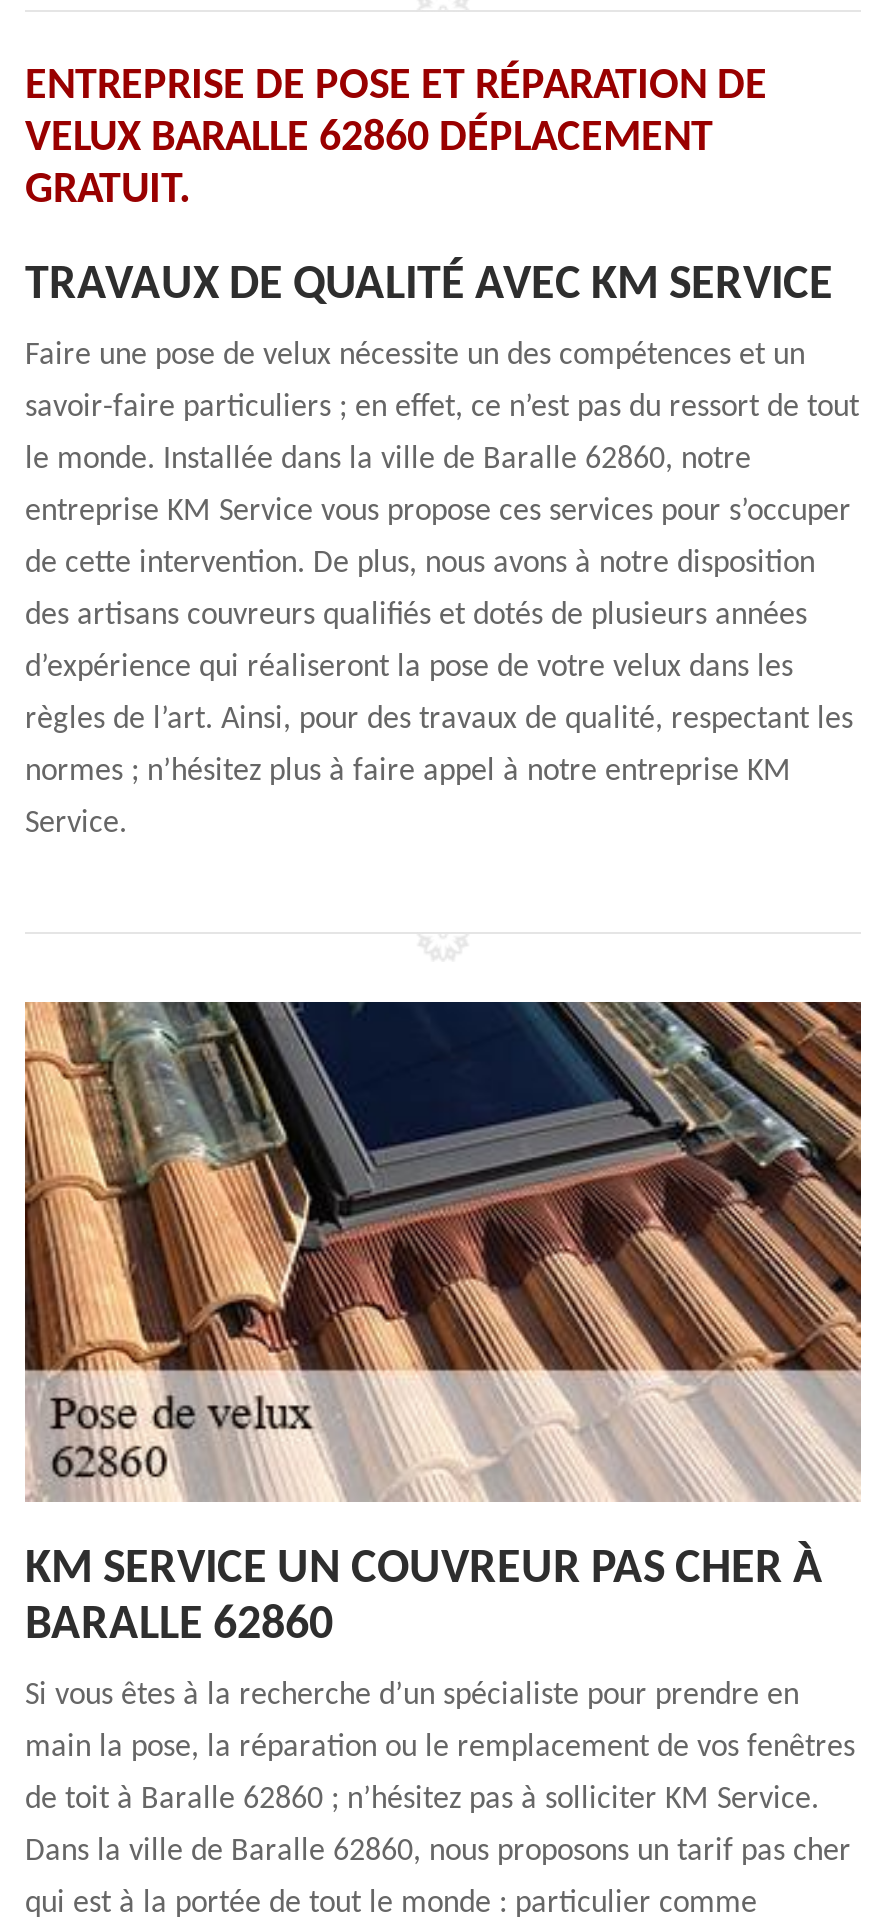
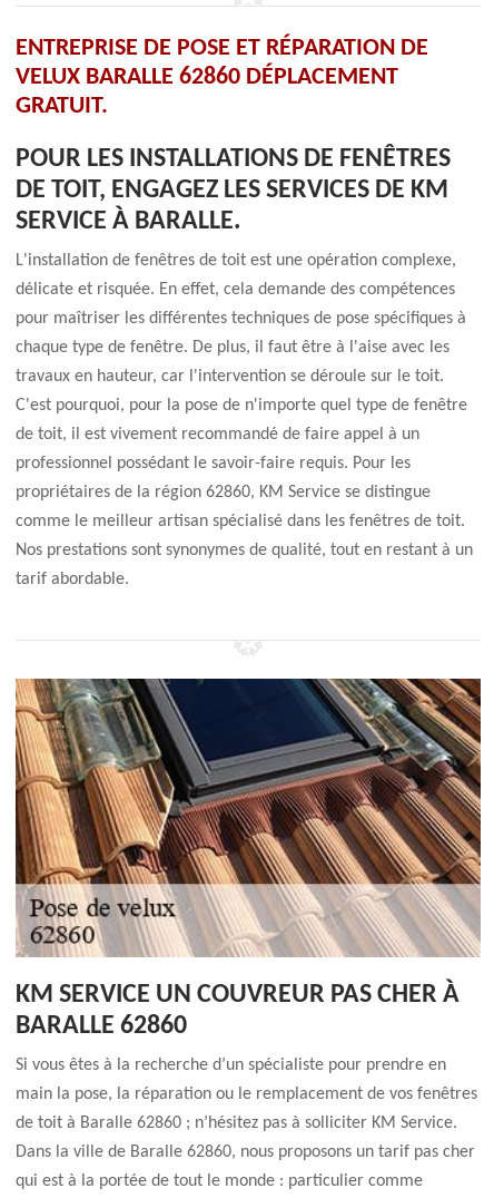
- TRAVAUX DE QUALITÉ AVEC KM SERVICE
- Faire une pose de velux nécessite un des compétences et un
- savoir-faire particuliers ; en effet, ce n’est pas du ressort de tout
- le monde. Installée dans la ville de Baralle 62860, notre
- entreprise KM Service vous propose ces services pour s’occuper
- de cette intervention. De plus, nous avons à notre disposition
- des artisans couvreurs qualifiés et dotés de plusieurs années
- d’expérience qui réaliseront la pose de votre velux dans les
- règles de l’art. Ainsi, pour des travaux de qualité, respectant les
- normes ; n’hésitez plus à faire appel à notre entreprise KM
- Service.
+ POUR LES INSTALLATIONS DE FENÊTRES
+ DE TOIT, ENGAGEZ LES SERVICES DE KM
+ SERVICE À BARALLE.
+ L'installation de fenêtres de toit est une opération complexe,
+ délicate et risquée. En effet, cela demande des compétences
+ pour maîtriser les différentes techniques de pose spécifiques à
+ chaque type de fenêtre. De plus, il faut être à l'aise avec les
+ travaux en hauteur, car l'intervention se déroule sur le toit.
+ C'est pourquoi, pour la pose de n'importe quel type de fenêtre
+ de toit, il est vivement recommandé de faire appel à un
+ professionnel possédant le savoir-faire requis. Pour les
+ propriétaires de la région 62860, KM Service se distingue
+ comme le meilleur artisan spécialisé dans les fenêtres de toit.
+ Nos prestations sont synonymes de qualité, tout en restant à un
+ tarif abordable.
